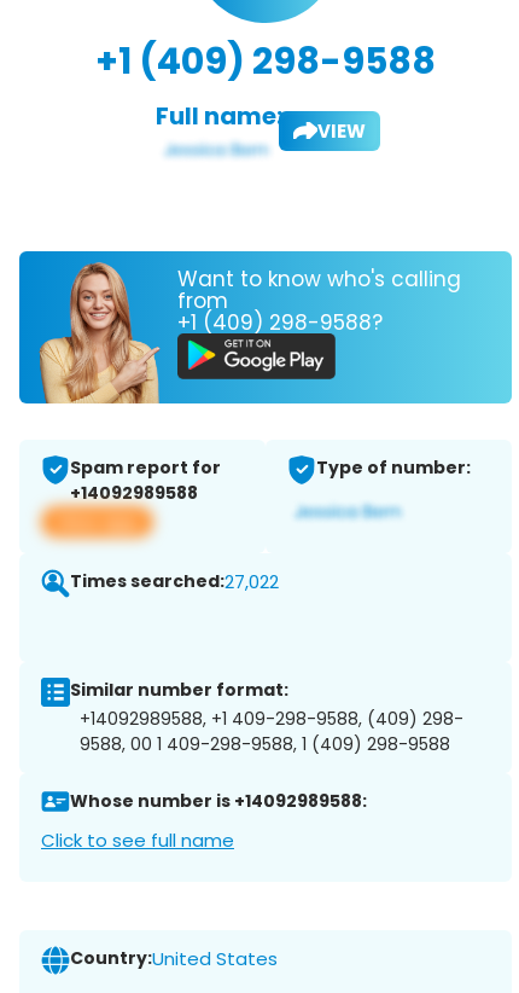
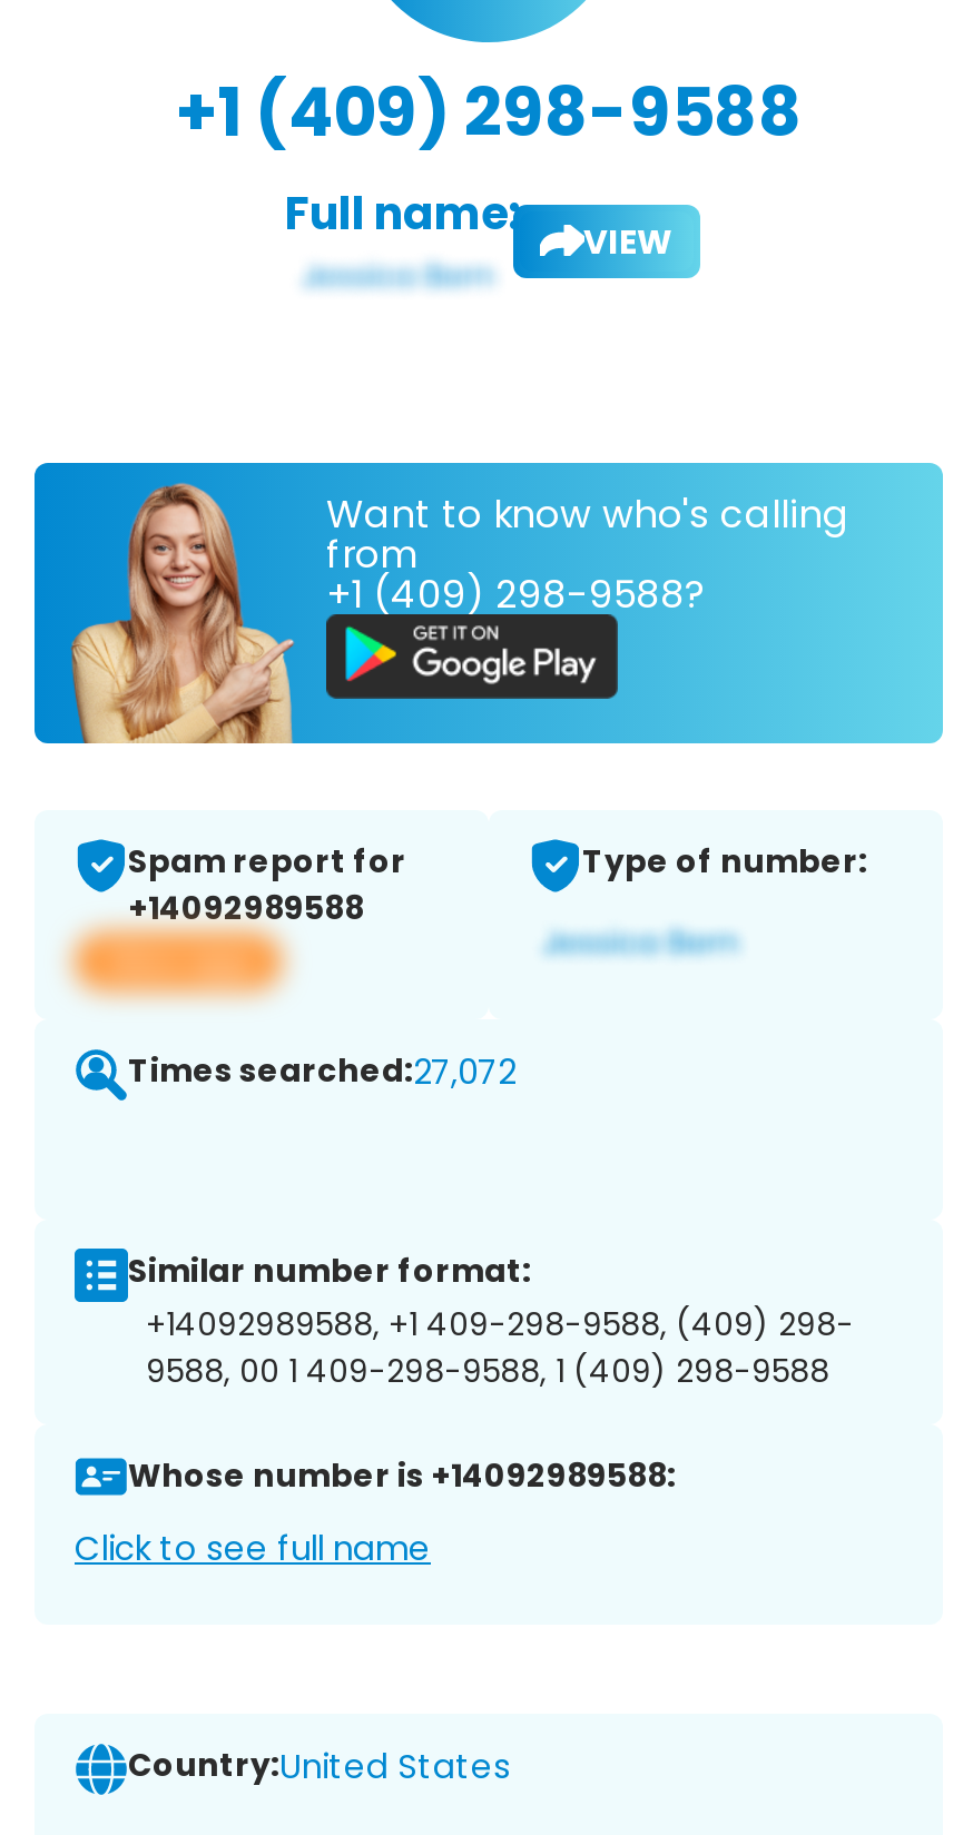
- Times searched:27,022
+ Times searched:27,072
